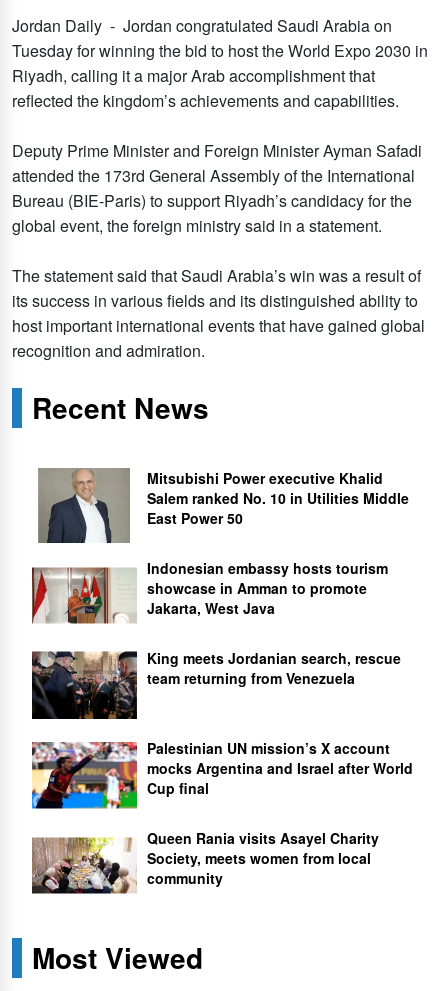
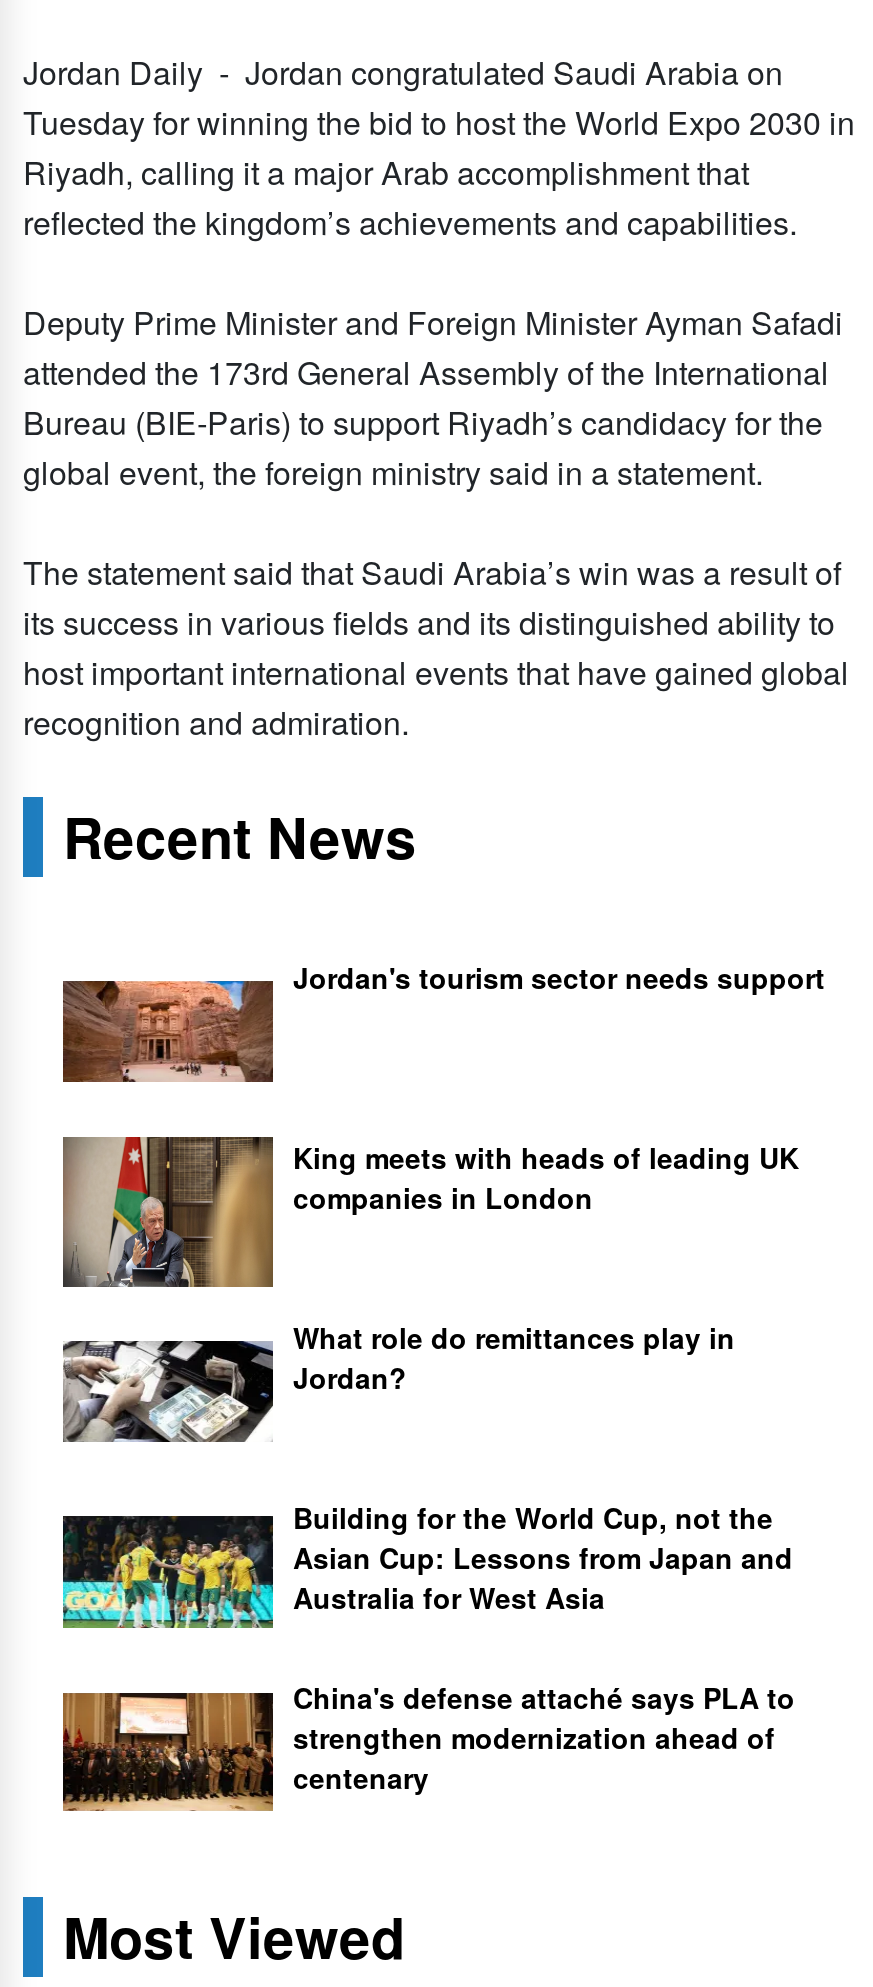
- [image]
- Mitsubishi Power executive Khalid
- Salem ranked No. 10 in Utilities Middle
- East Power 50
+ [image]
+ Jordan's tourism sector needs support

- [image]
- Indonesian embassy hosts tourism
- showcase in Amman to promote
- Jakarta, West Java
+ [image]
+ King meets with heads of leading UK
+ companies in London

- [image]
- King meets Jordanian search, rescue
- team returning from Venezuela
+ [image]
+ What role do remittances play in
+ Jordan?

- [image]
- Palestinian UN mission’s X account
- mocks Argentina and Israel after World
- Cup final
+ [image]
+ Building for the World Cup, not the
+ Asian Cup: Lessons from Japan and
+ Australia for West Asia

- [image]
- Queen Rania visits Asayel Charity
- Society, meets women from local
- community
+ [image]
+ China's defense attaché says PLA to
+ strengthen modernization ahead of
+ centenary
